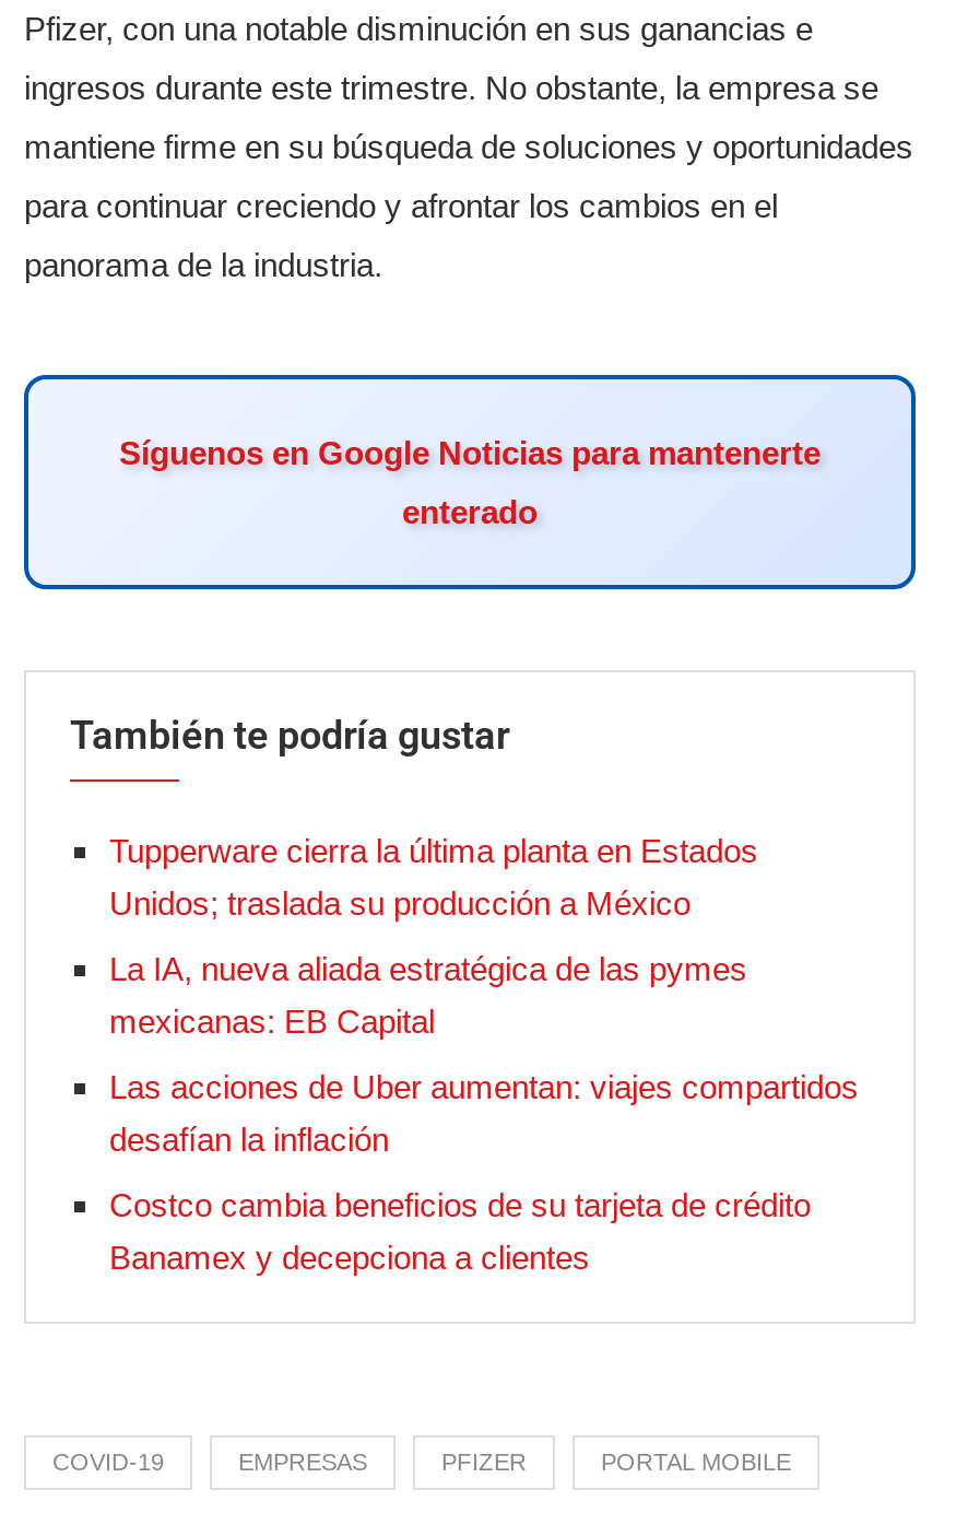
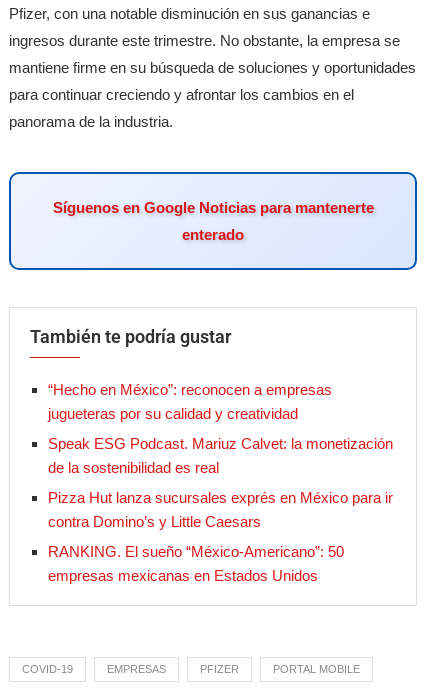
- Tupperware cierra la última planta en Estados
- Unidos; traslada su producción a México
+ “Hecho en México”: reconocen a empresas
+ jugueteras por su calidad y creatividad

- La IA, nueva aliada estratégica de las pymes
- mexicanas: EB Capital
+ Speak ESG Podcast. Mariuz Calvet: la monetización
+ de la sostenibilidad es real

- Las acciones de Uber aumentan: viajes compartidos
- desafían la inflación
+ Pizza Hut lanza sucursales exprés en México para ir
+ contra Domino’s y Little Caesars

- Costco cambia beneficios de su tarjeta de crédito
- Banamex y decepciona a clientes
+ RANKING. El sueño “México-Americano”: 50
+ empresas mexicanas en Estados Unidos
